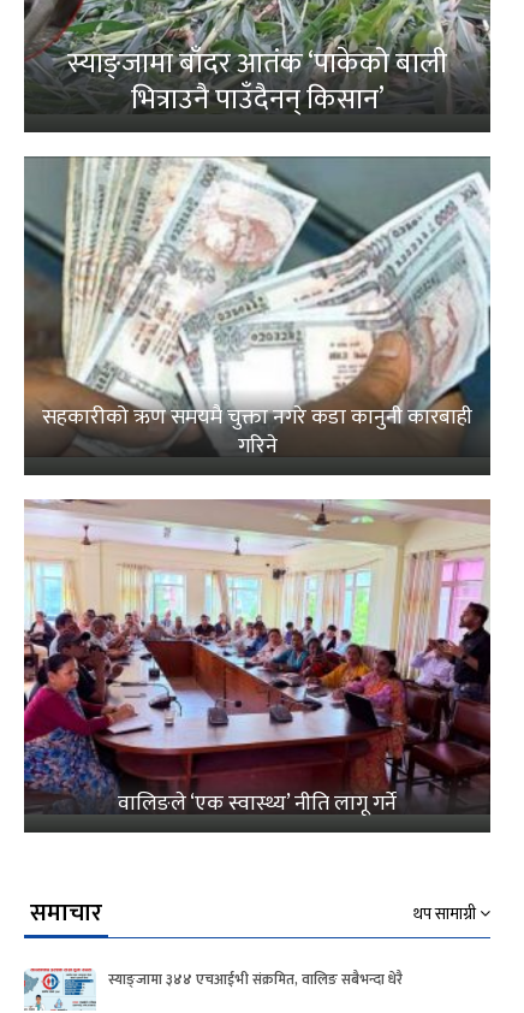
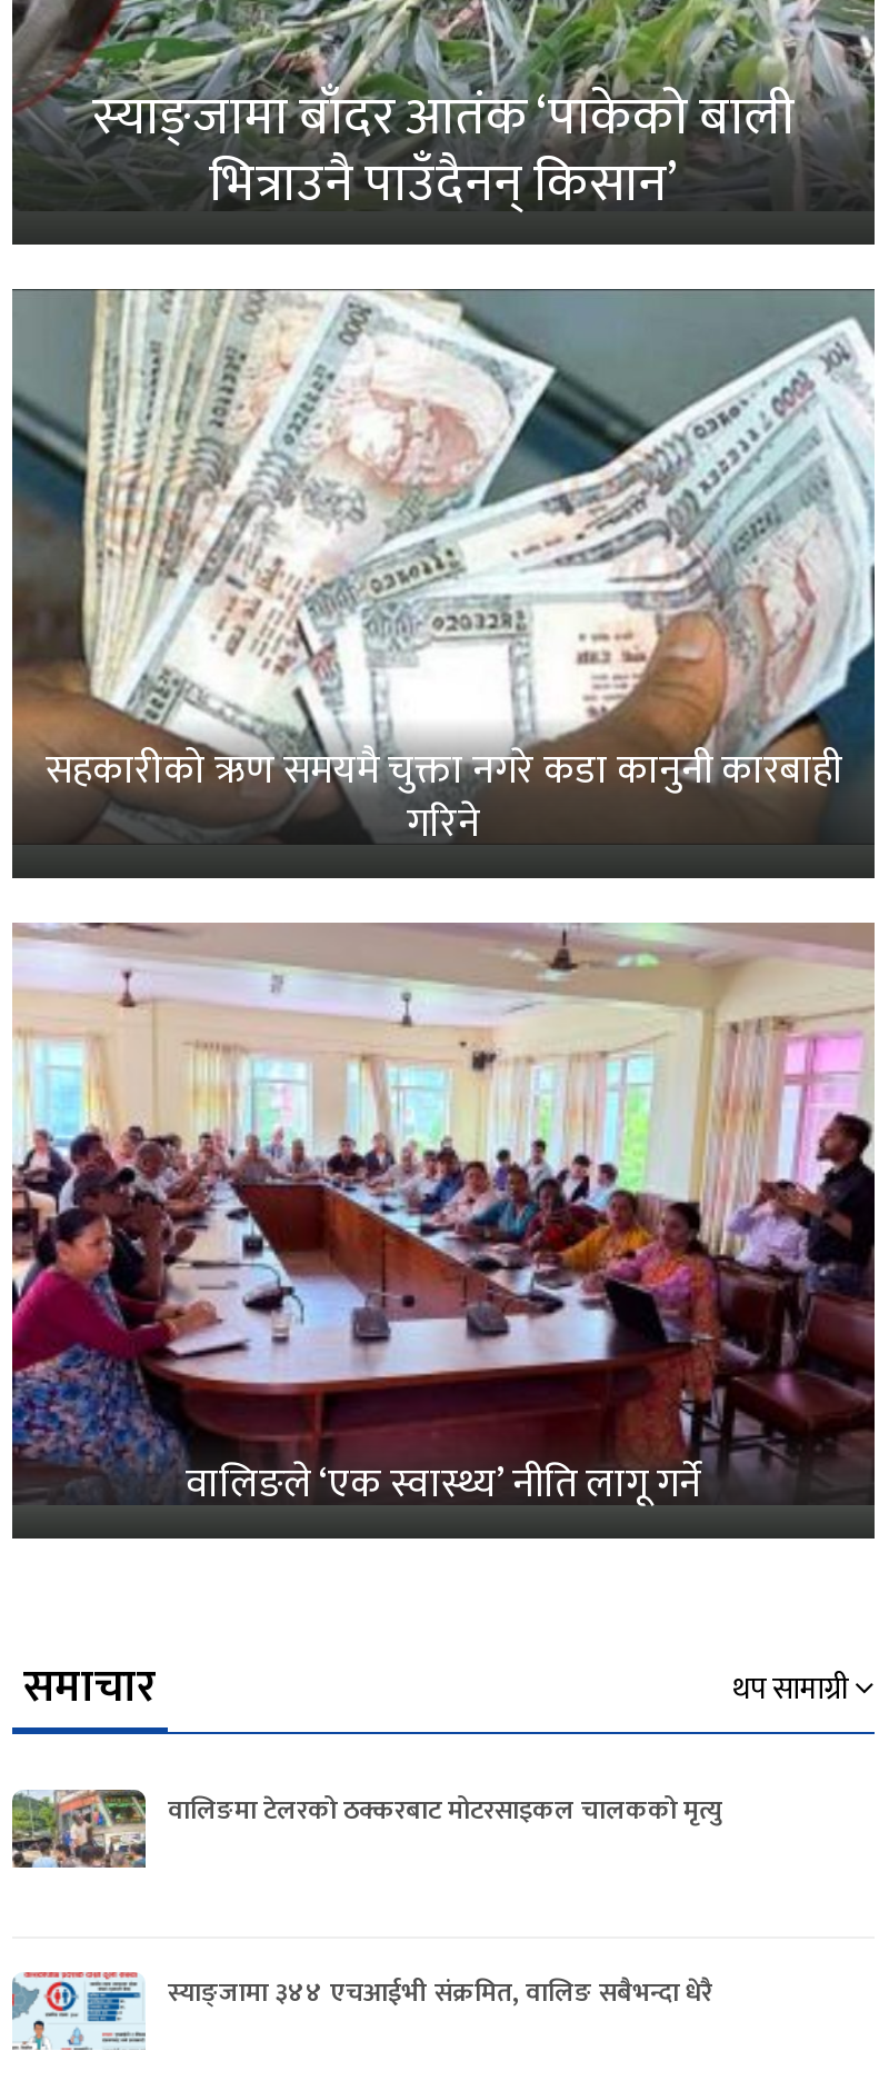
+ [image]
+ वालिङमा टेलरको ठक्करबाट मोटरसाइकल चालकको मृत्यु
